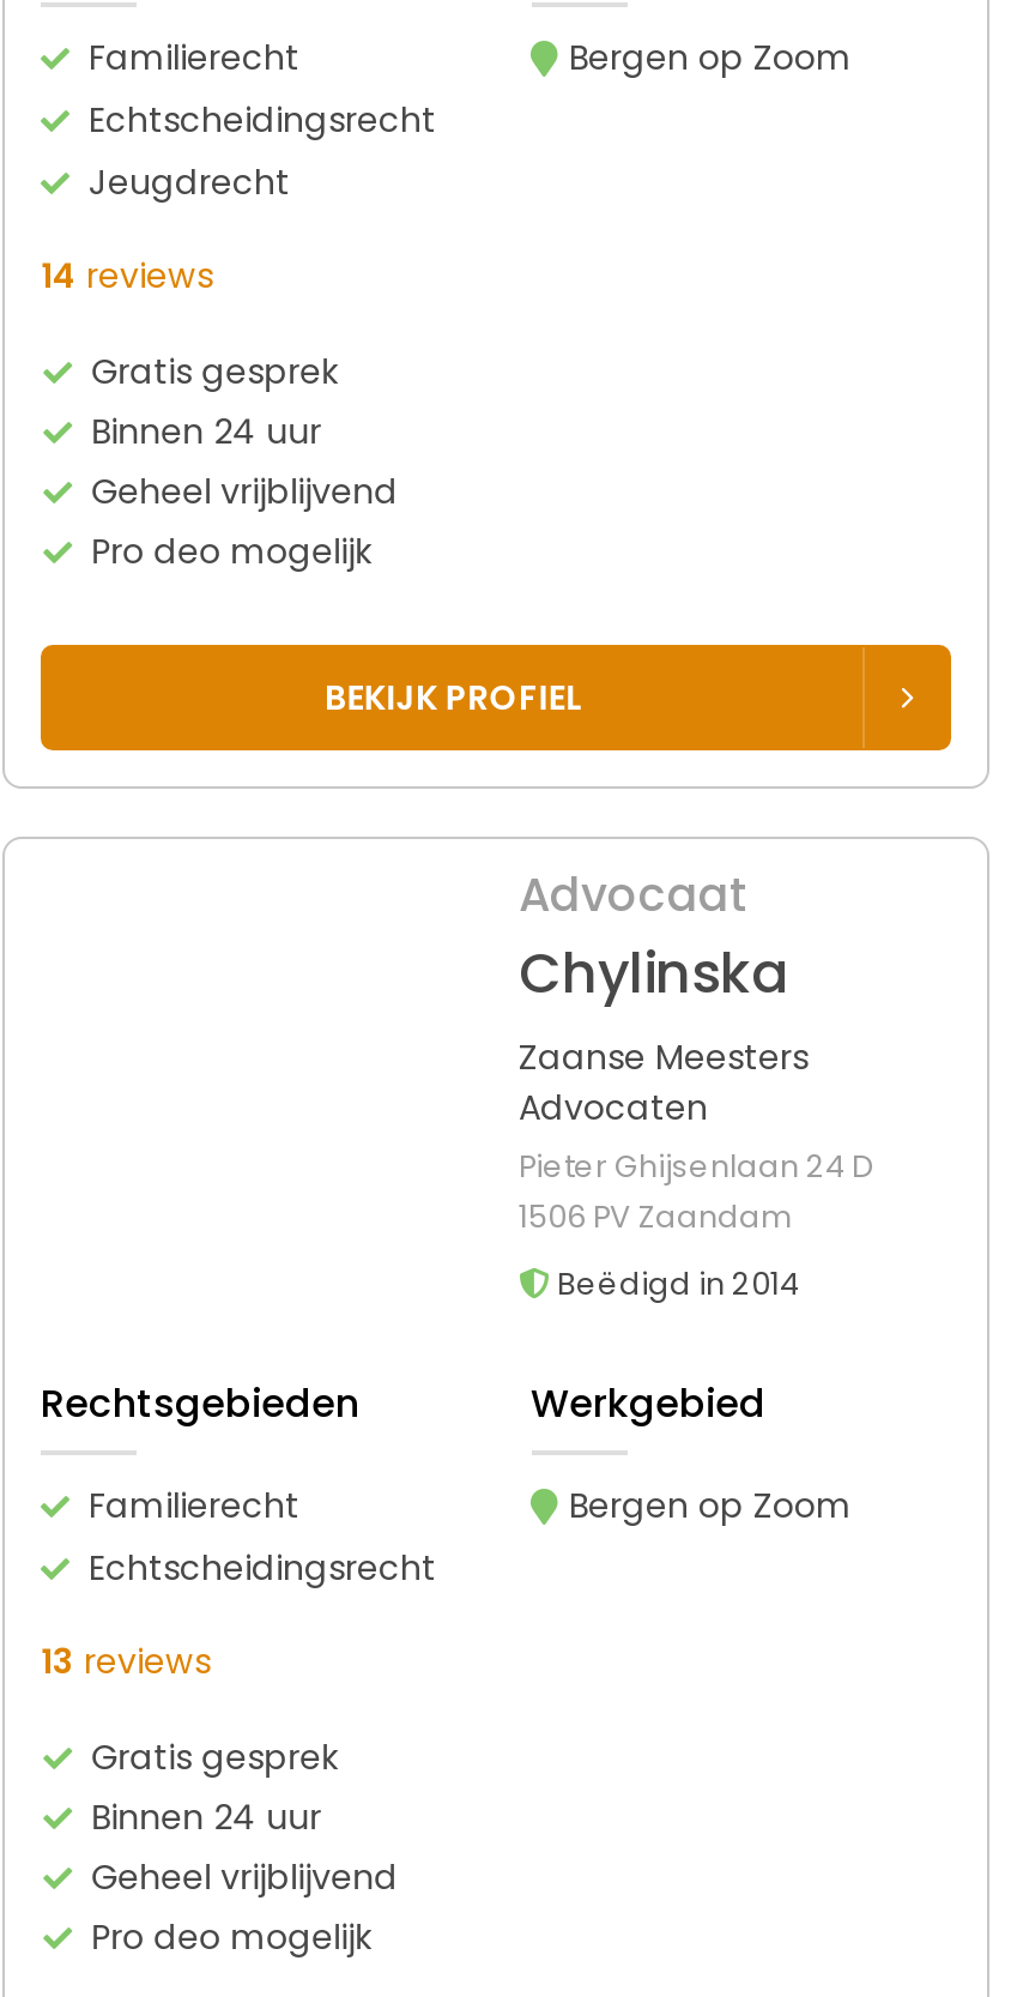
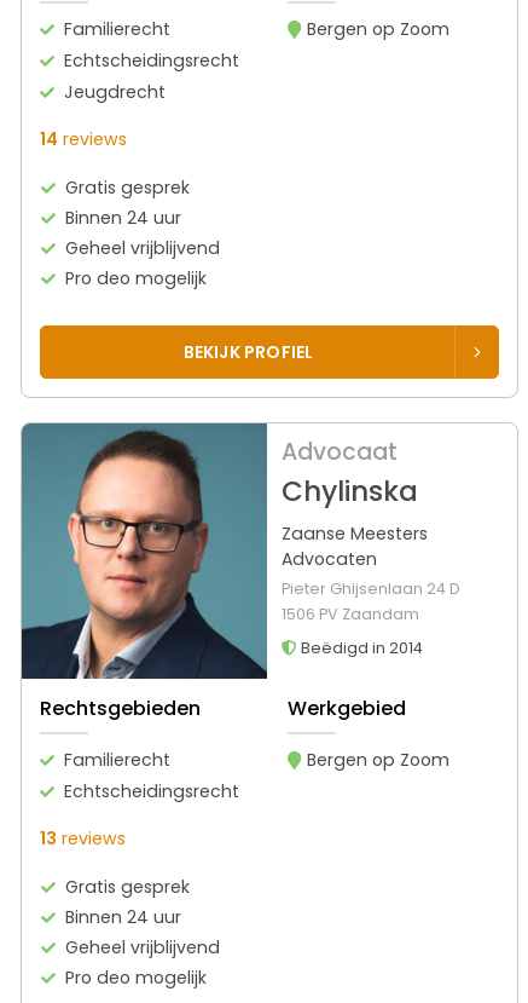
+ [image]
